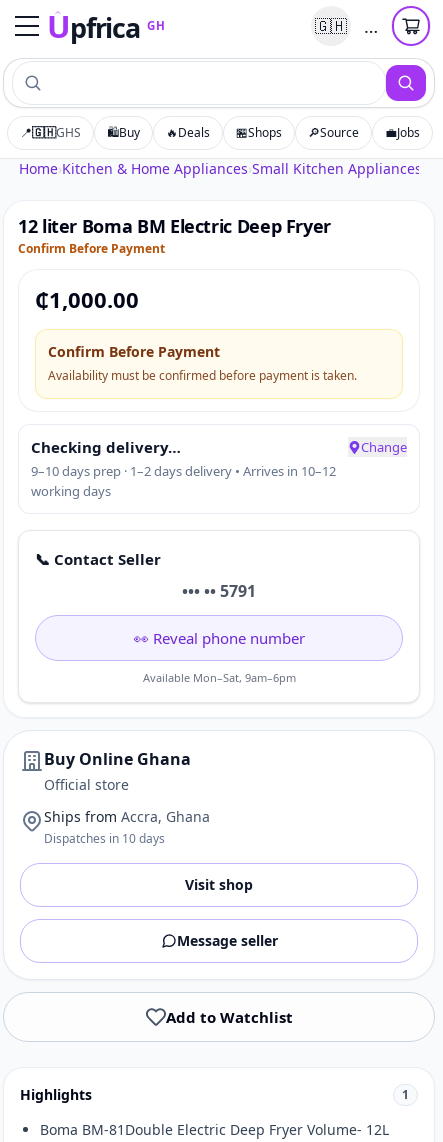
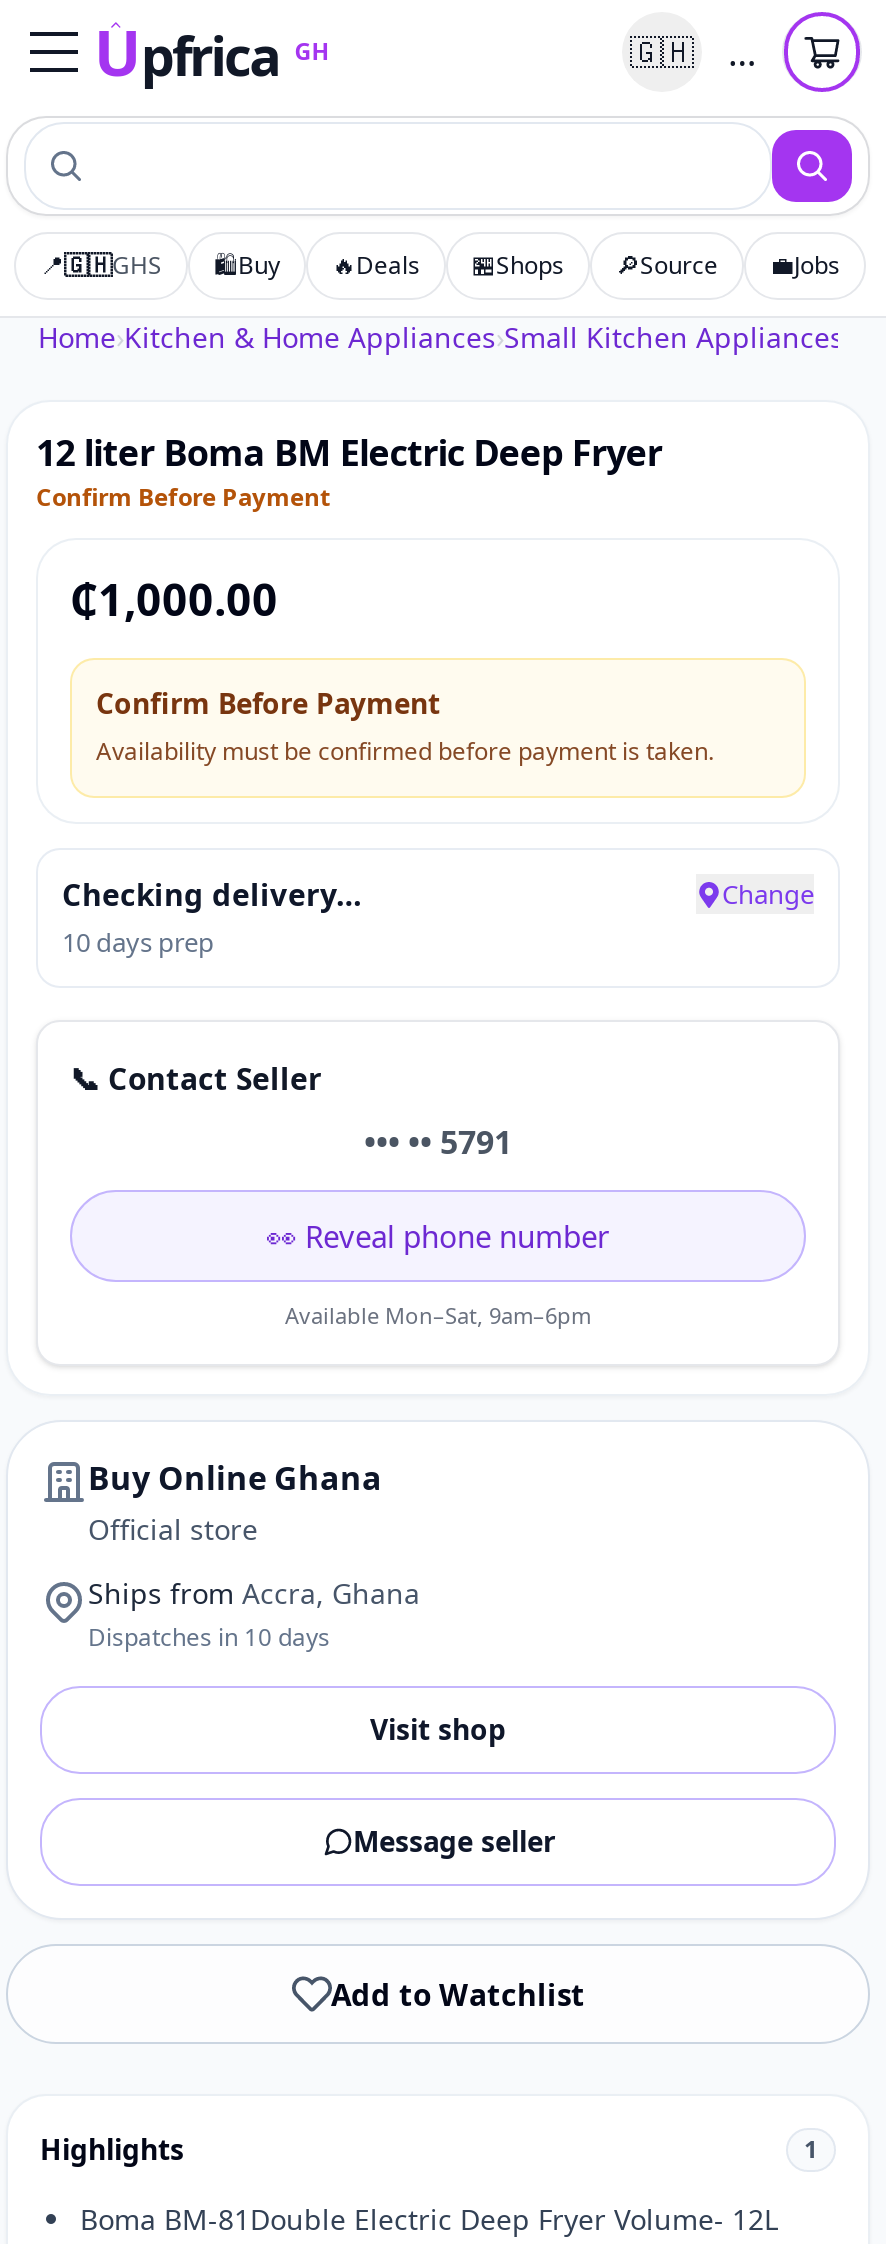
- 9–10 days prep · 1–2 days delivery • Arrives in 10–12
- working days
+ 10 days prep
